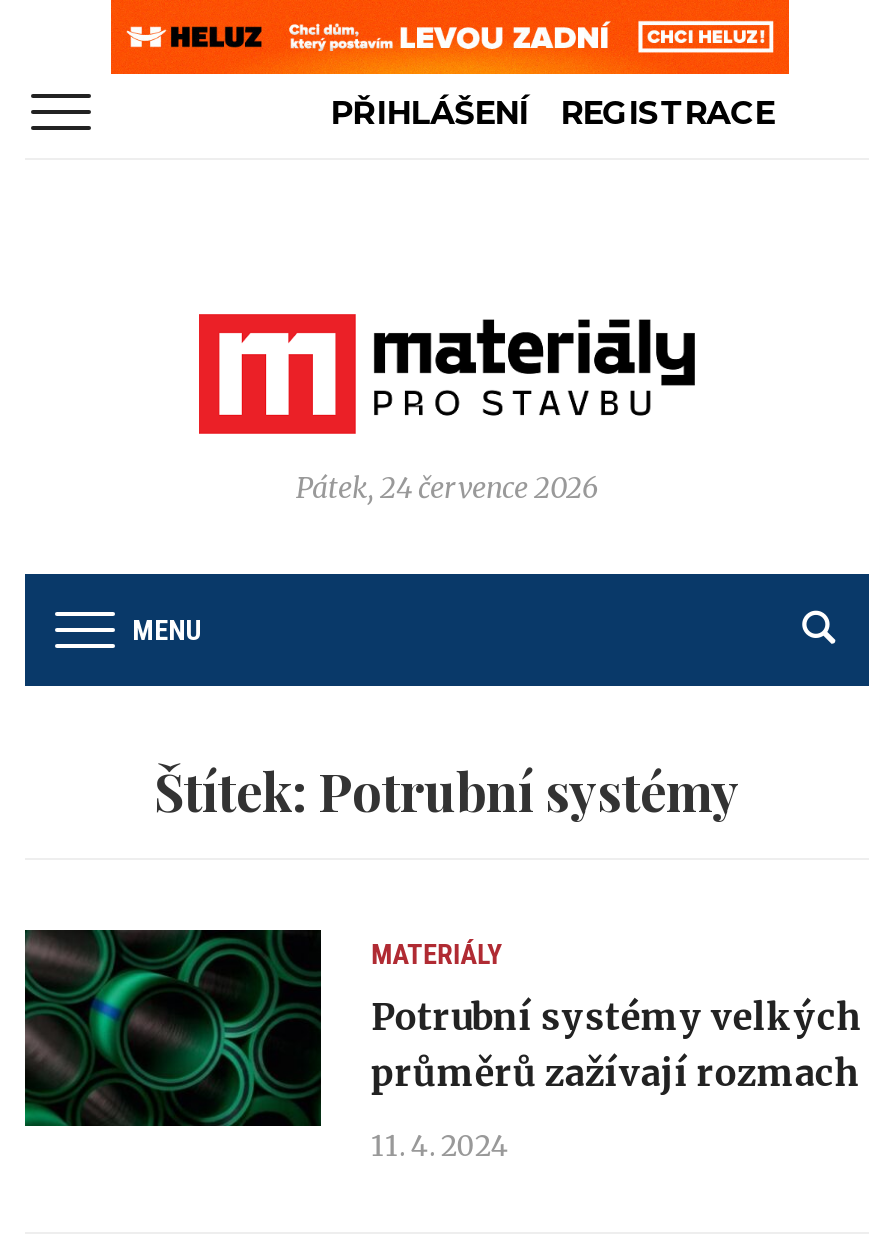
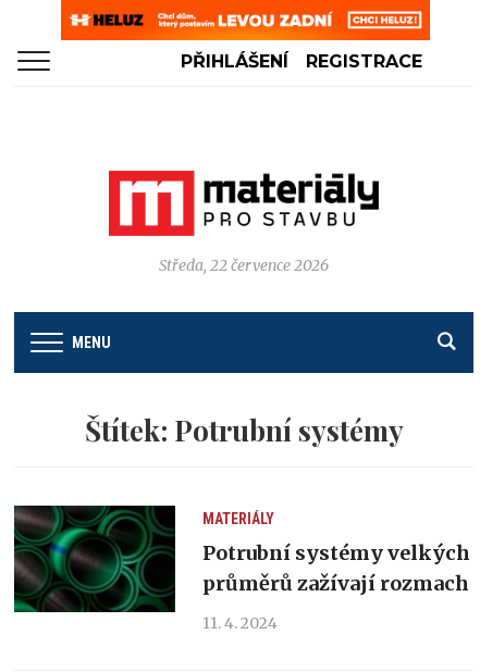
- Pátek, 24 července 2026
+ Středa, 22 července 2026
